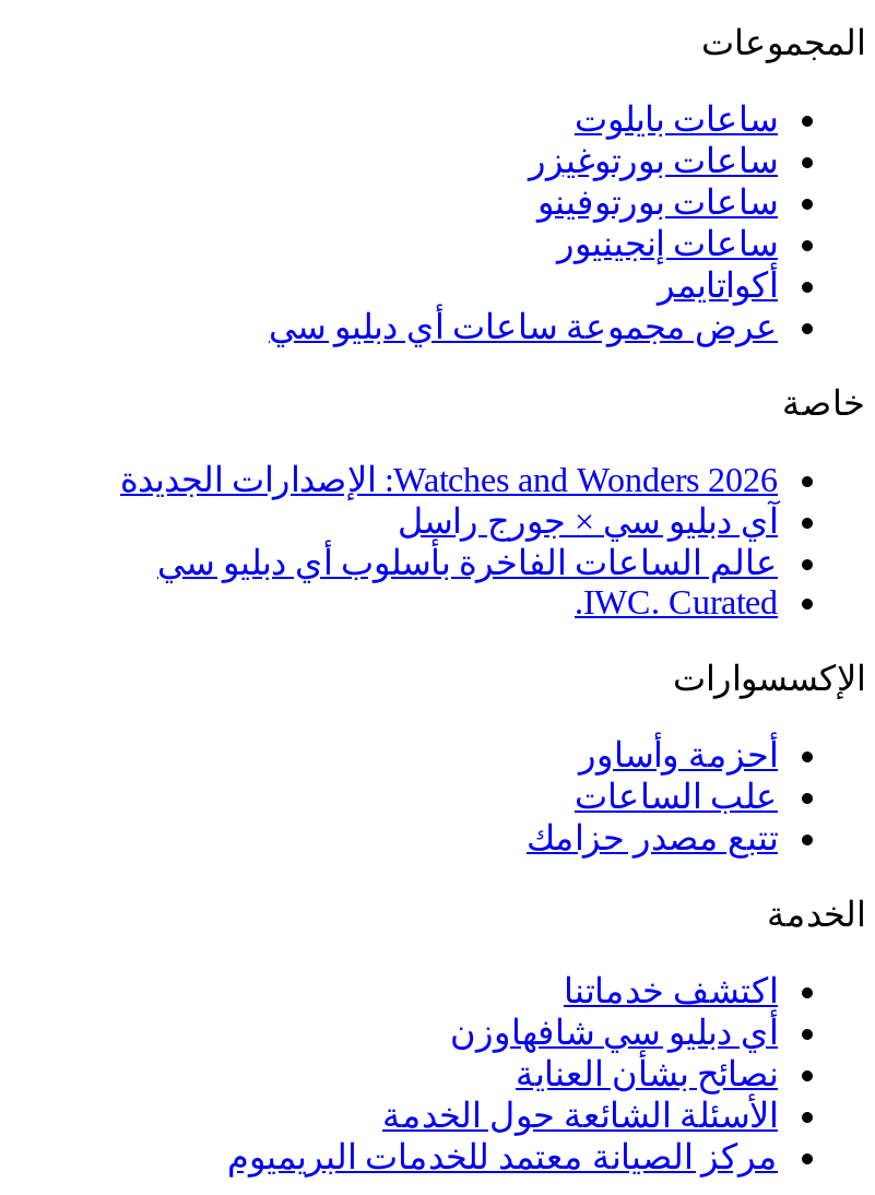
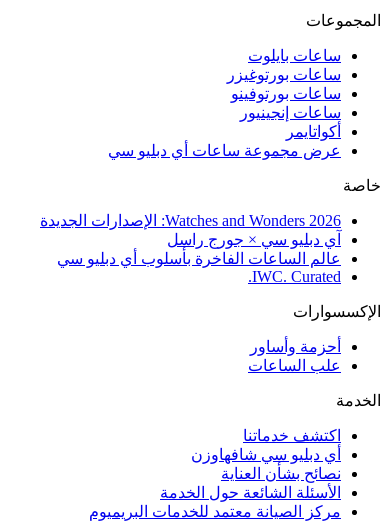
- تتبع مصدر حزامك
